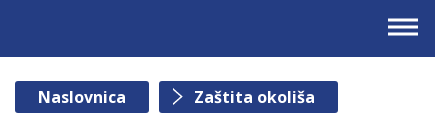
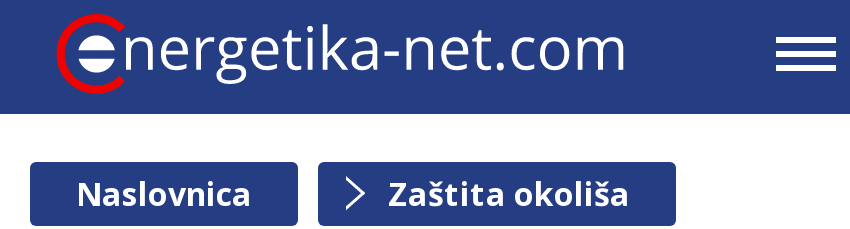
+ [image]
